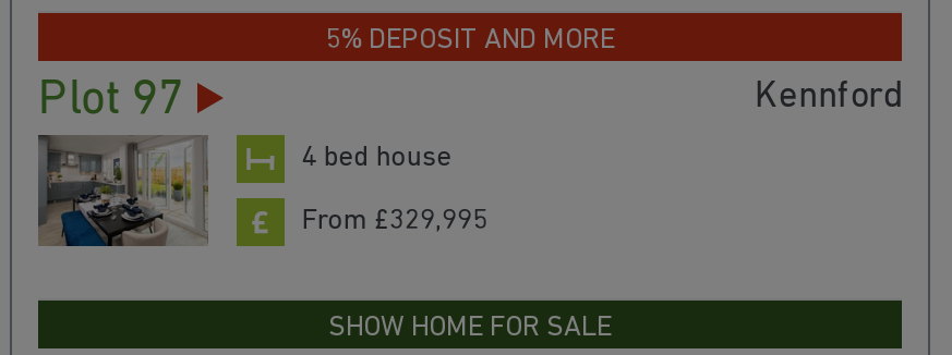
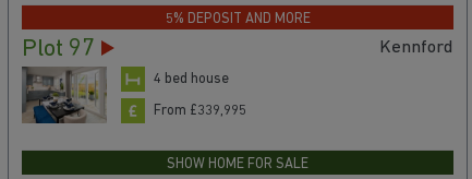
- From £329,995
+ From £339,995
